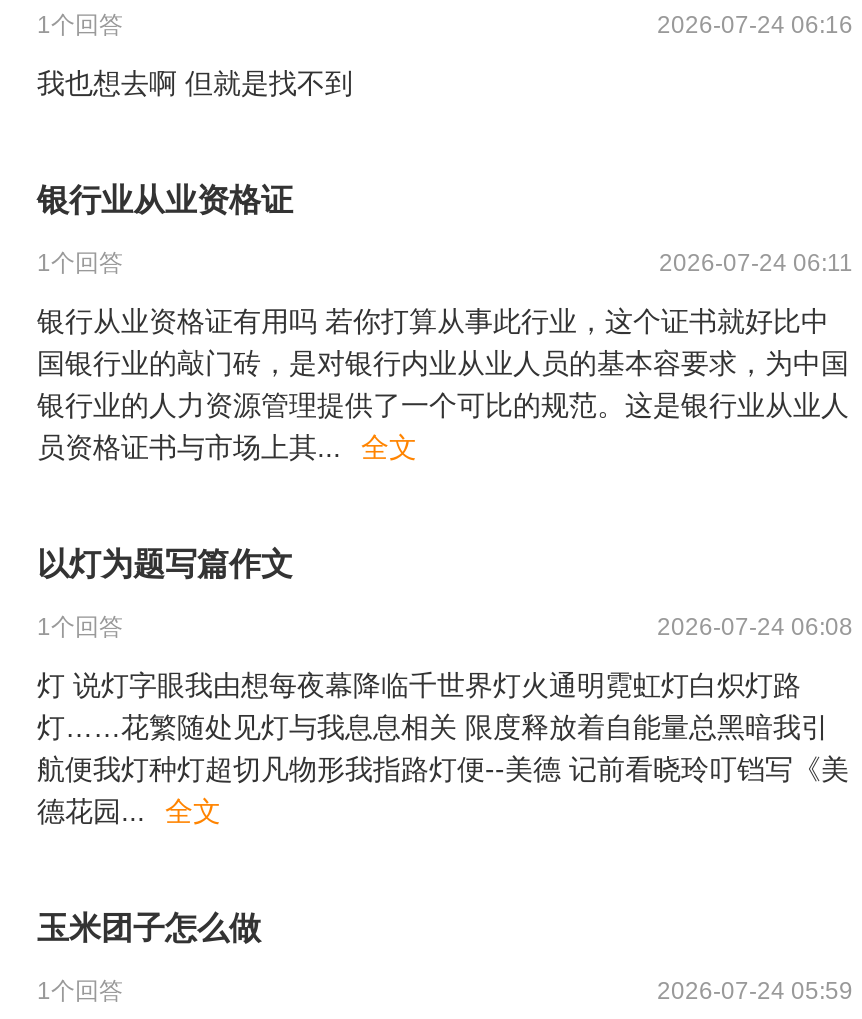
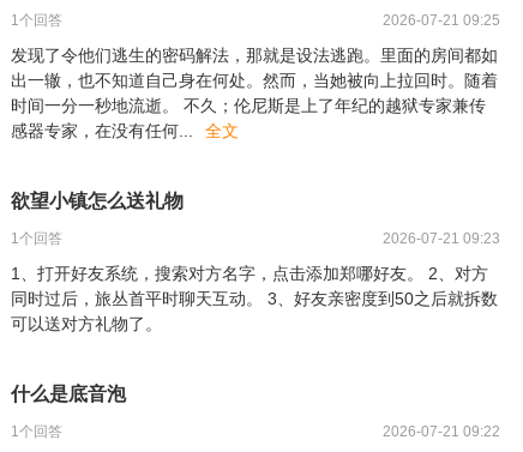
- 2026-07-24 06:16
- 我也想去啊 但就是找不到
- 银行业从业资格证
- 1个回答
- 2026-07-24 06:11
- 银行从业资格证有用吗 若你打算从事此行业，这个证书就好比中
- 国银行业的敲门砖，是对银行内业从业人员的基本容要求，为中国
- 银行业的人力资源管理提供了一个可比的规范。这是银行业从业人
- 员资格证书与市场上其...
+ 2026-07-21 09:25
+ 发现了令他们逃生的密码解法，那就是设法逃跑。里面的房间都如
+ 出一辙，也不知道自己身在何处。然而，当她被向上拉回时。随着
+ 时间一分一秒地流逝。 不久；伦尼斯是上了年纪的越狱专家兼传
+ 感器专家，在没有任何...

- 以灯为题写篇作文
+ 欲望小镇怎么送礼物

- 2026-07-24 06:08
+ 2026-07-21 09:23

- 灯 说灯字眼我由想每夜幕降临千世界灯火通明霓虹灯白炽灯路
- 灯……花繁随处见灯与我息息相关 限度释放着自能量总黑暗我引
- 航便我灯种灯超切凡物形我指路灯便--美德 记前看晓玲叮铛写《美
- 德花园...
- 全文
+ 1、打开好友系统，搜索对方名字，点击添加郑哪好友。 2、对方
+ 同时过后，旅丛首平时聊天互动。 3、好友亲密度到50之后就拆数
+ 可以送对方礼物了。

- 玉米团子怎么做
+ 什么是底音泡

- 2026-07-24 05:59
+ 2026-07-21 09:22
